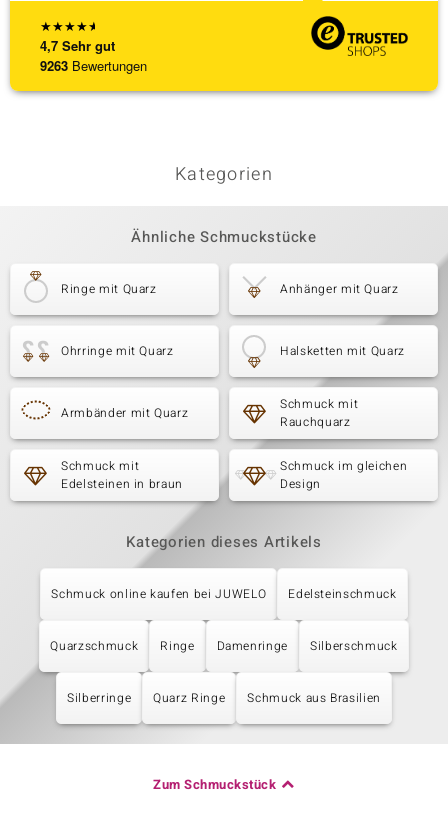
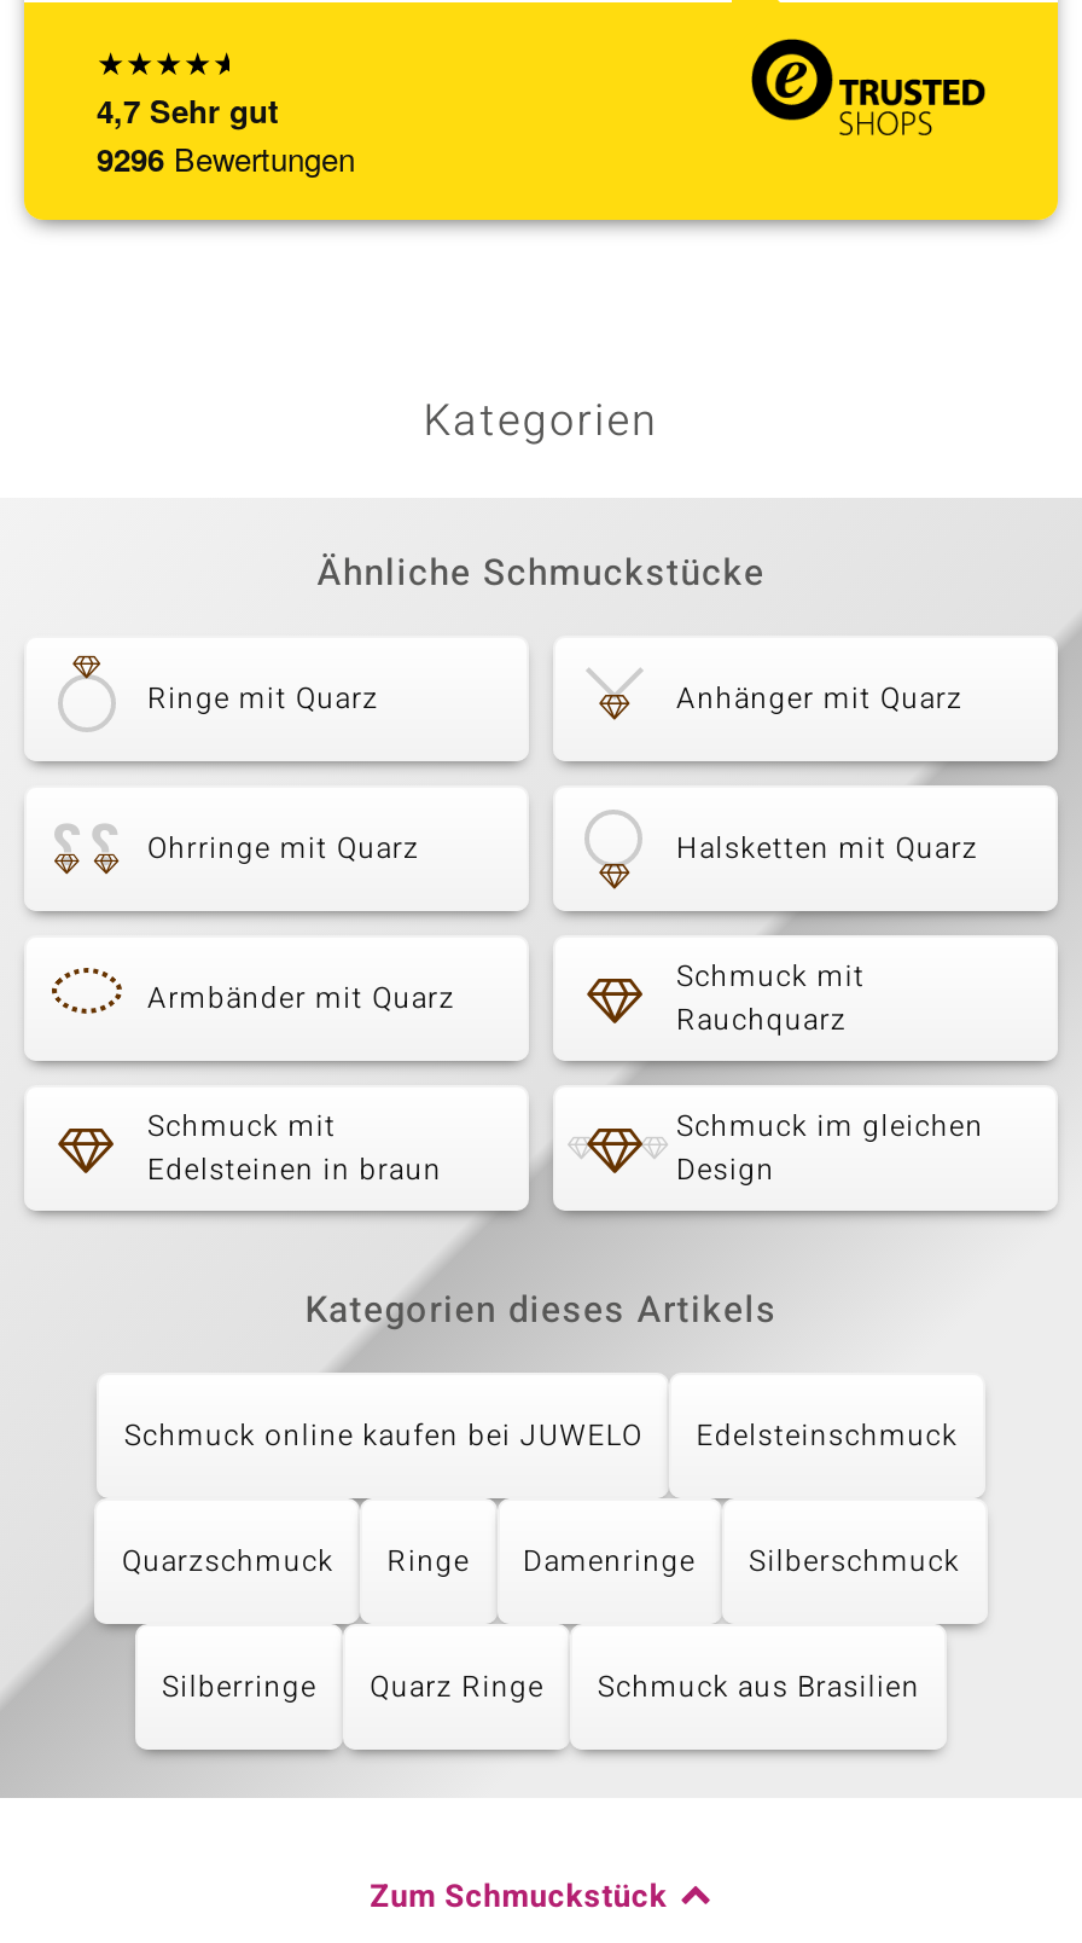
- 9263 Bewertungen
+ 9296 Bewertungen
